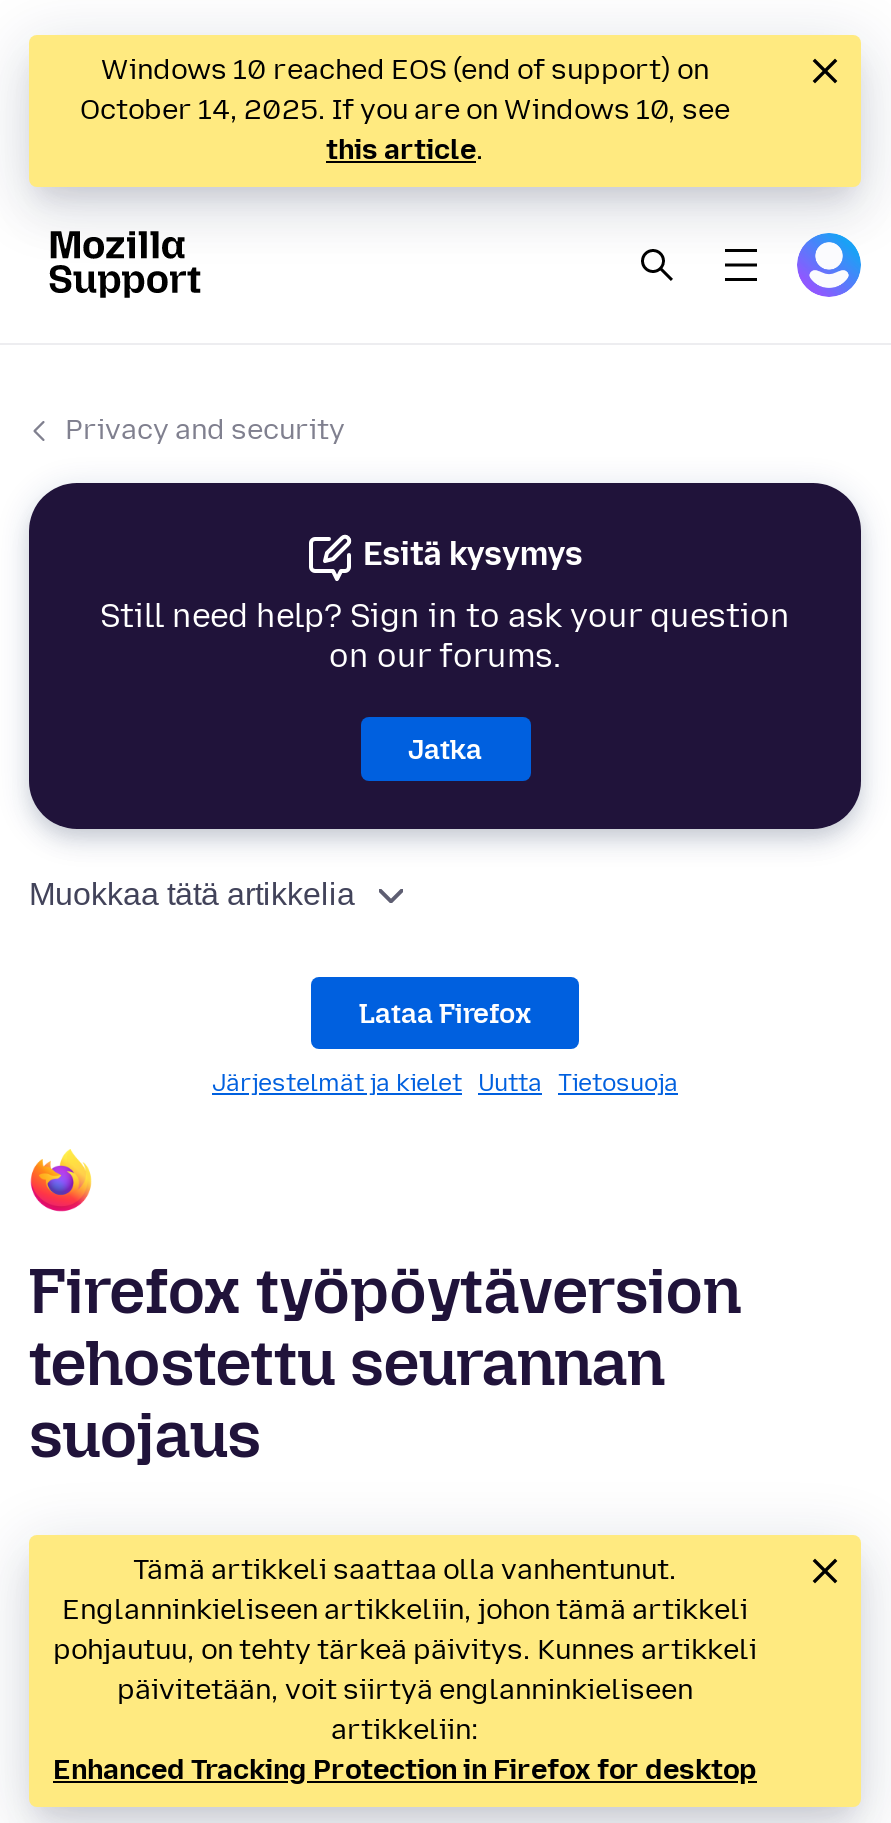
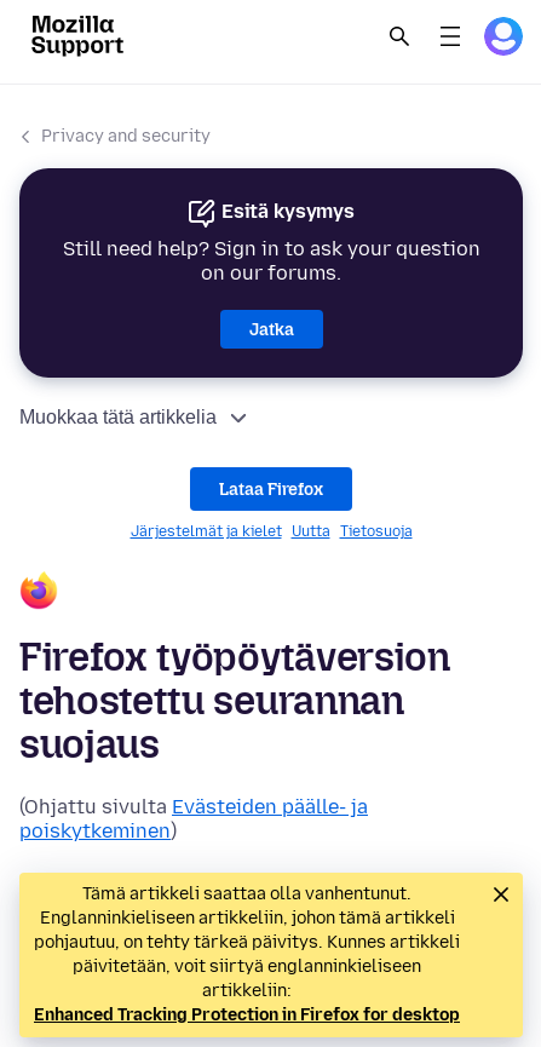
- [image]
- Windows 10 reached EOS (end of support) on
- October 14, 2025. If you are on Windows 10, see
- this article.

moved up: Privacy and security | Esitä kysymys | Still need help? Sign in to ask your question | ... | tehostettu seurannan | suojaus

+ (Ohjattu sivulta Evästeiden päälle- ja
+ poiskytkeminen)
